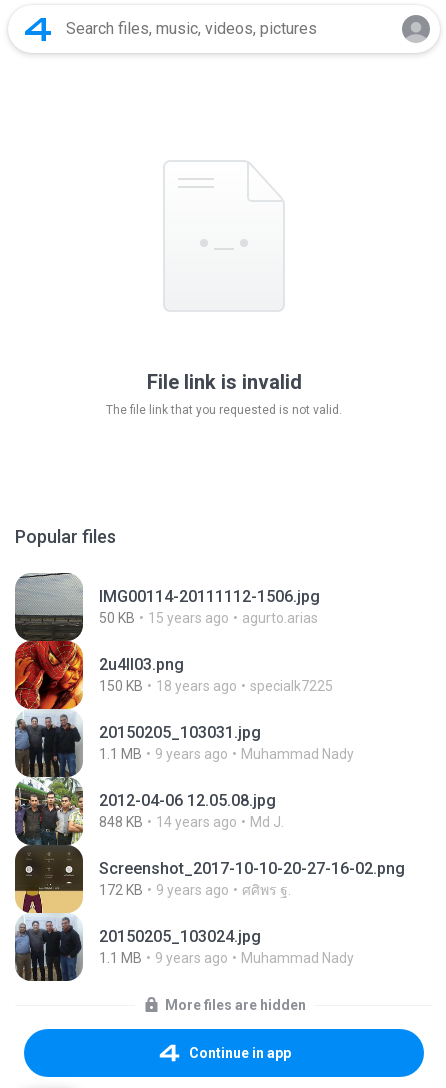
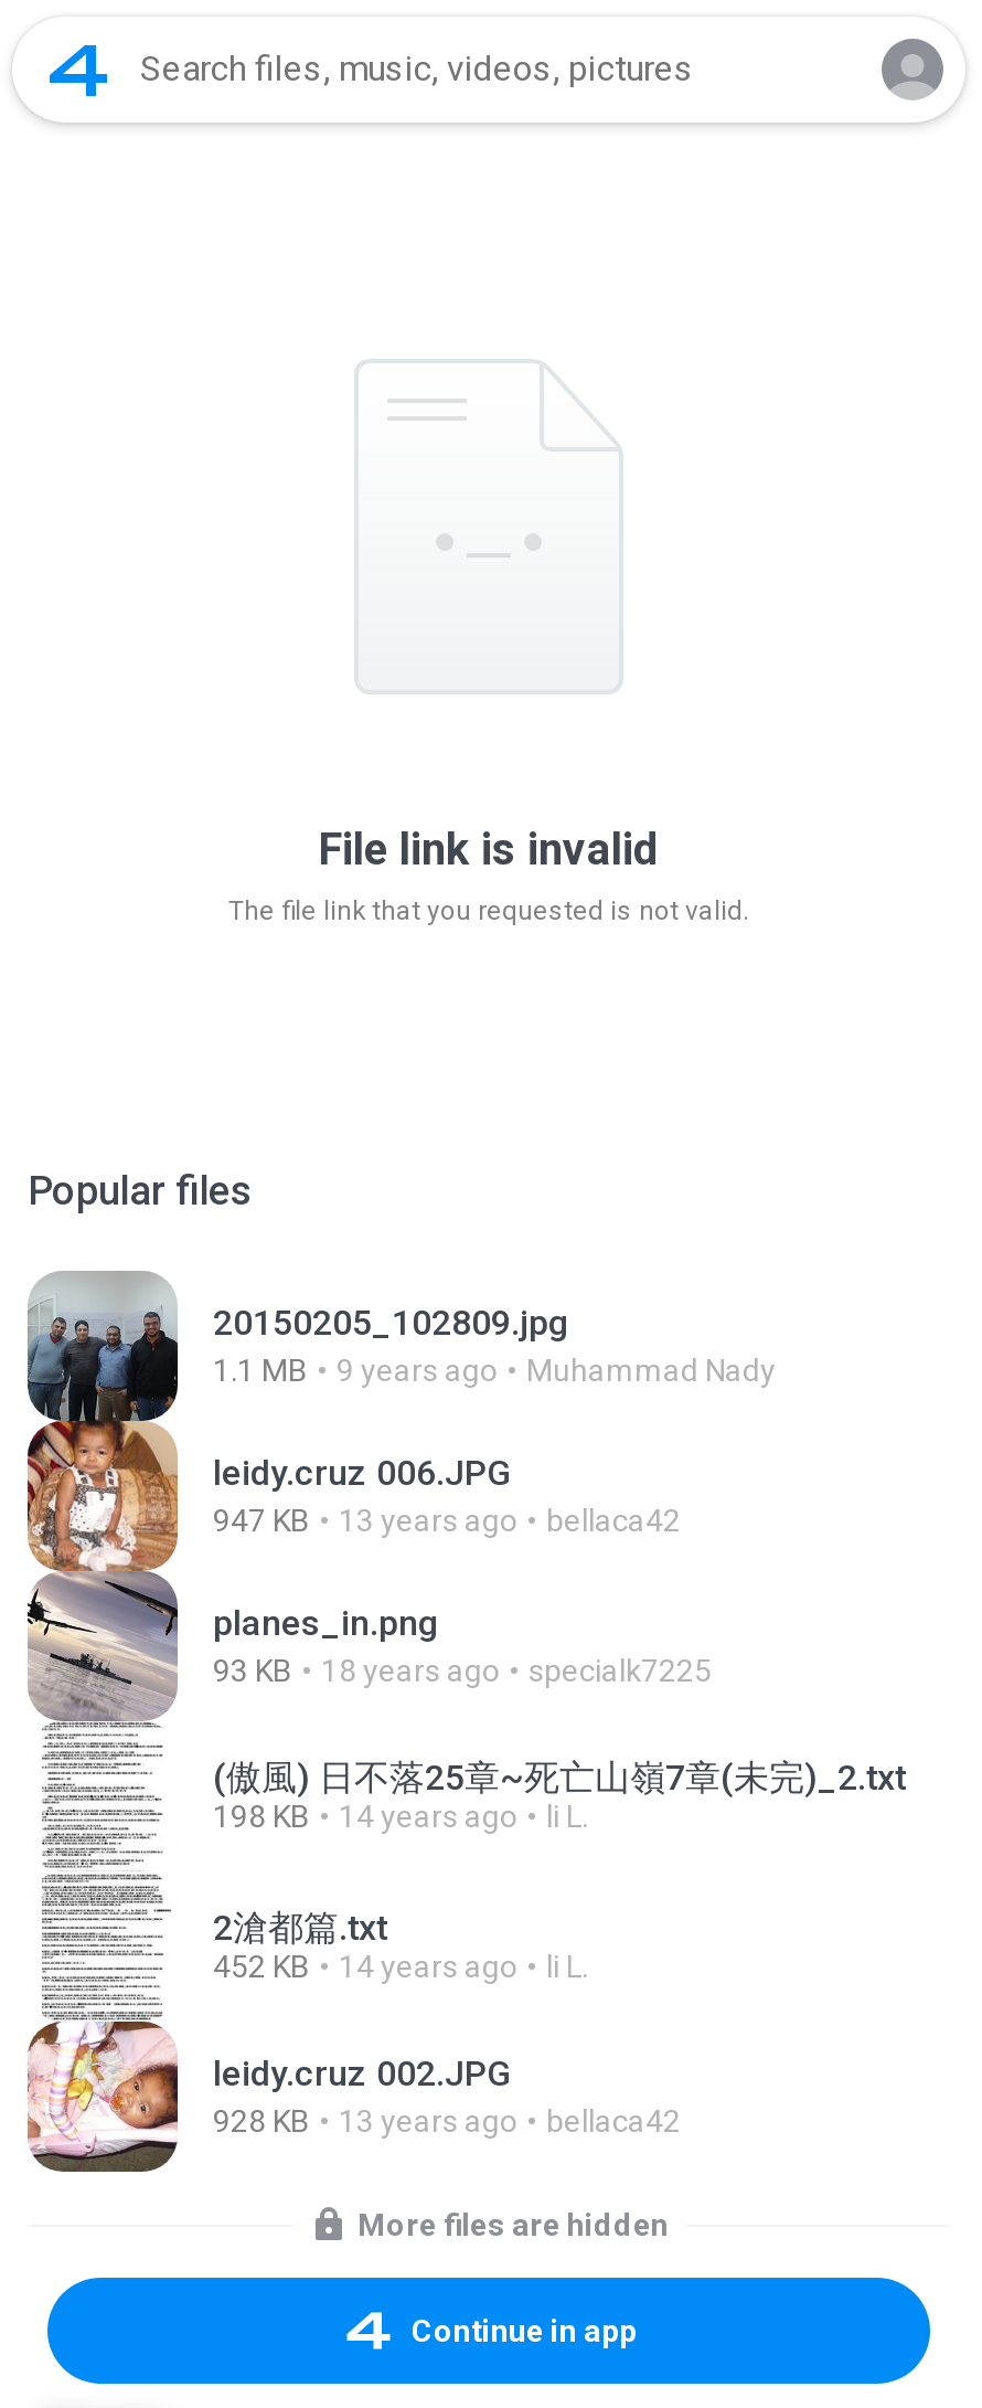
- [image]
- IMG00114-20111112-1506.jpg
- 50 KB
- 15 years ago
- agurto.arias
- 2u4ll03.png
- 150 KB
- 20150205_103031.jpg
+ [image]
+ 20150205_102809.jpg

moved down: 18 years ago | specialk7225

moved up: 1.1 MB | 9 years ago | Muhammad Nady

- 2012-04-06 12.05.08.jpg
- 848 KB
+ leidy.cruz 006.JPG
+ 947 KB
+ 13 years ago
+ bellaca42
+ planes_in.png
+ 93 KB
+ (傲風) 日不落25章~死亡山嶺7章(未完)_2.txt
+ 198 KB

- Md J.
+ li L.

- Screenshot_2017-10-10-20-27-16-02.png
- 172 KB
- 9 years ago
- ศศิพร ฐ.
+ 2滄都篇.txt
+ 452 KB
+ 14 years ago
+ li L.

- 20150205_103024.jpg
- 1.1 MB
- 9 years ago
- Muhammad Nady
+ leidy.cruz 002.JPG
+ 928 KB
+ 13 years ago
+ bellaca42
